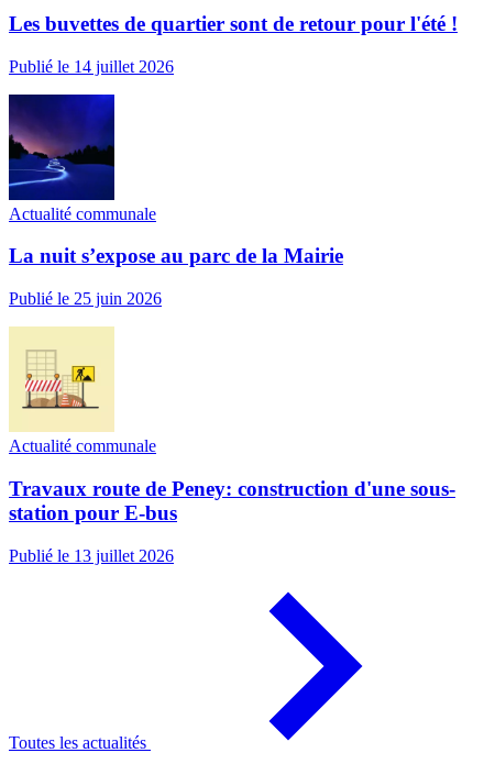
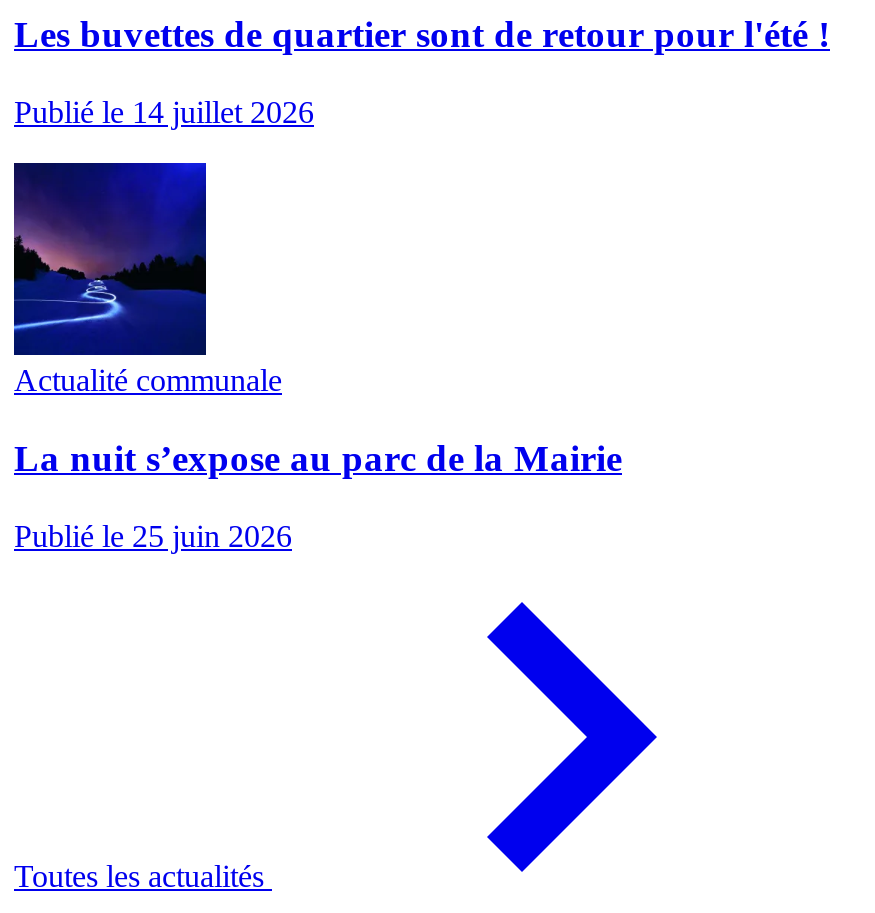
- [image]
- Actualité communale
- Travaux route de Peney: construction d'une sous-
- station pour E-bus
- Publié le 13 juillet 2026
